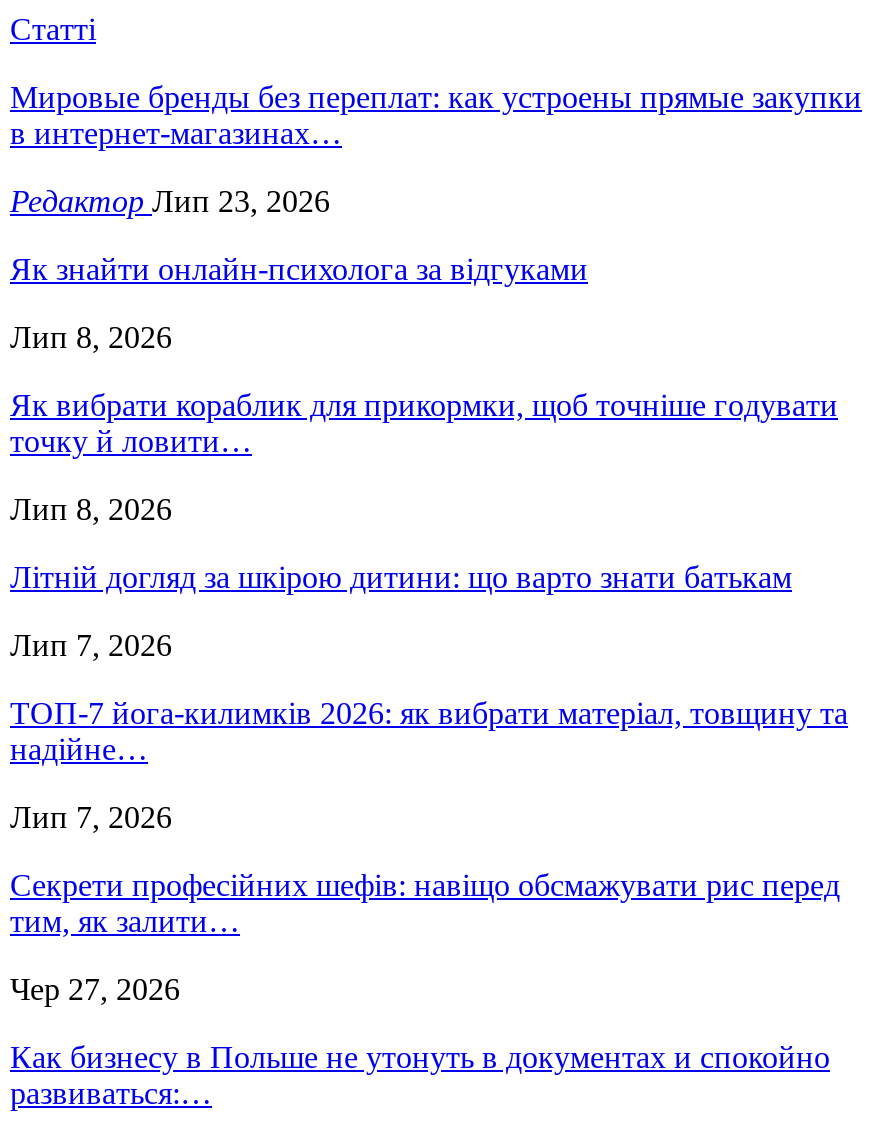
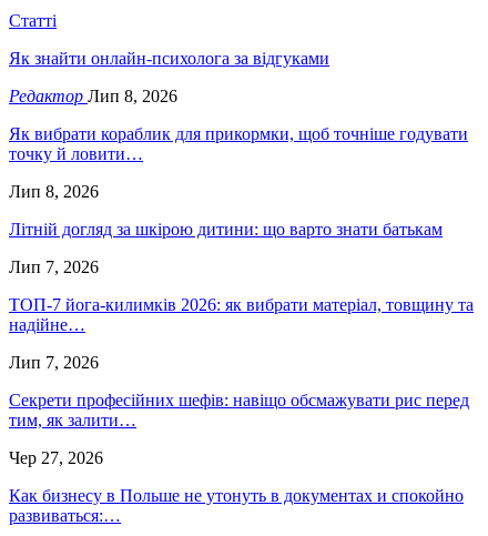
- Мировые бренды без переплат: как устроены прямые закупки
- в интернет-магазинах…
- Редактор Лип 23, 2026

- Лип 8, 2026
+ Редактор Лип 8, 2026
